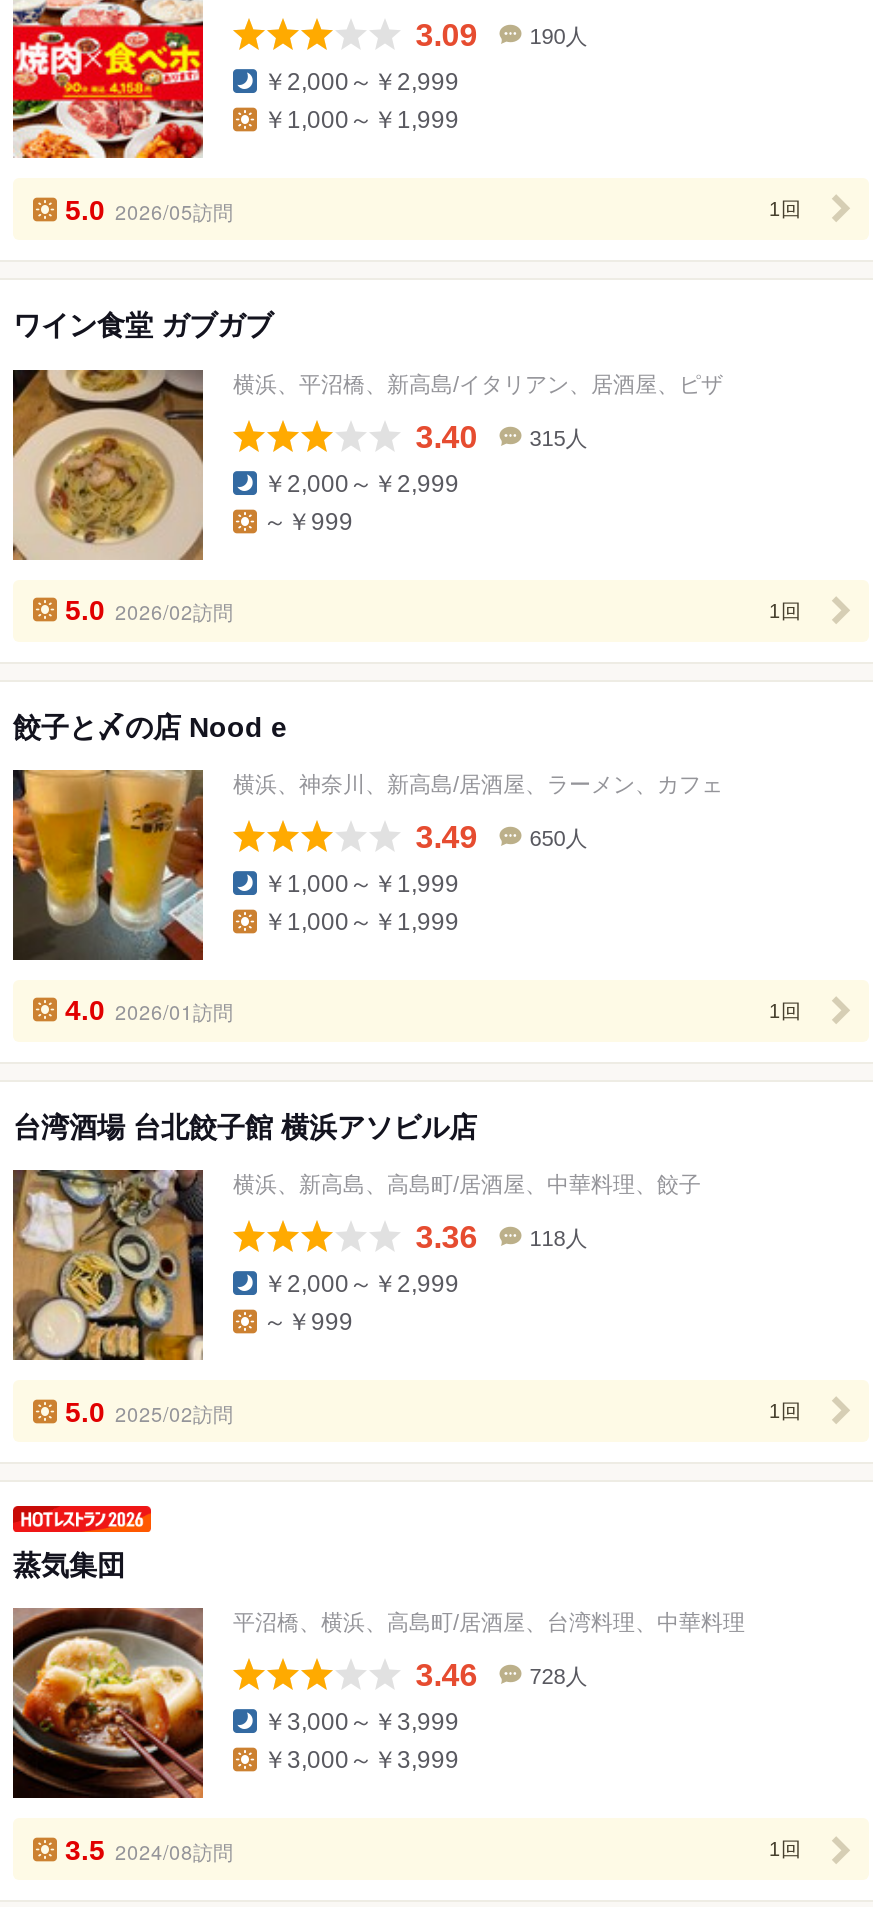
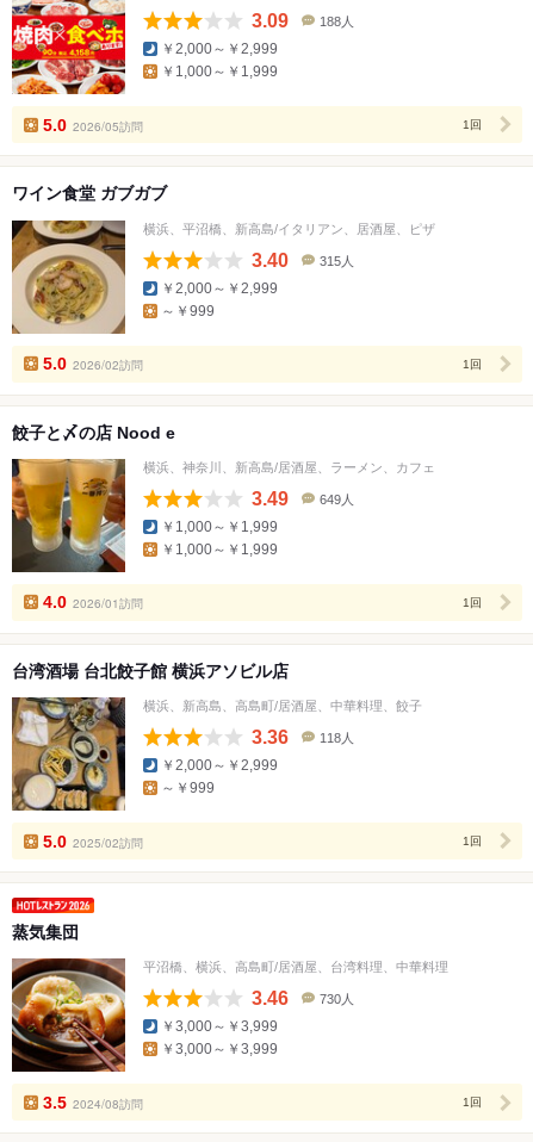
- 190人
+ 188人

- 650人
+ 649人

- 728人
+ 730人
